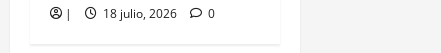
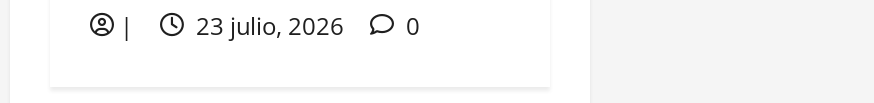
- 18 julio, 2026
+ 23 julio, 2026
